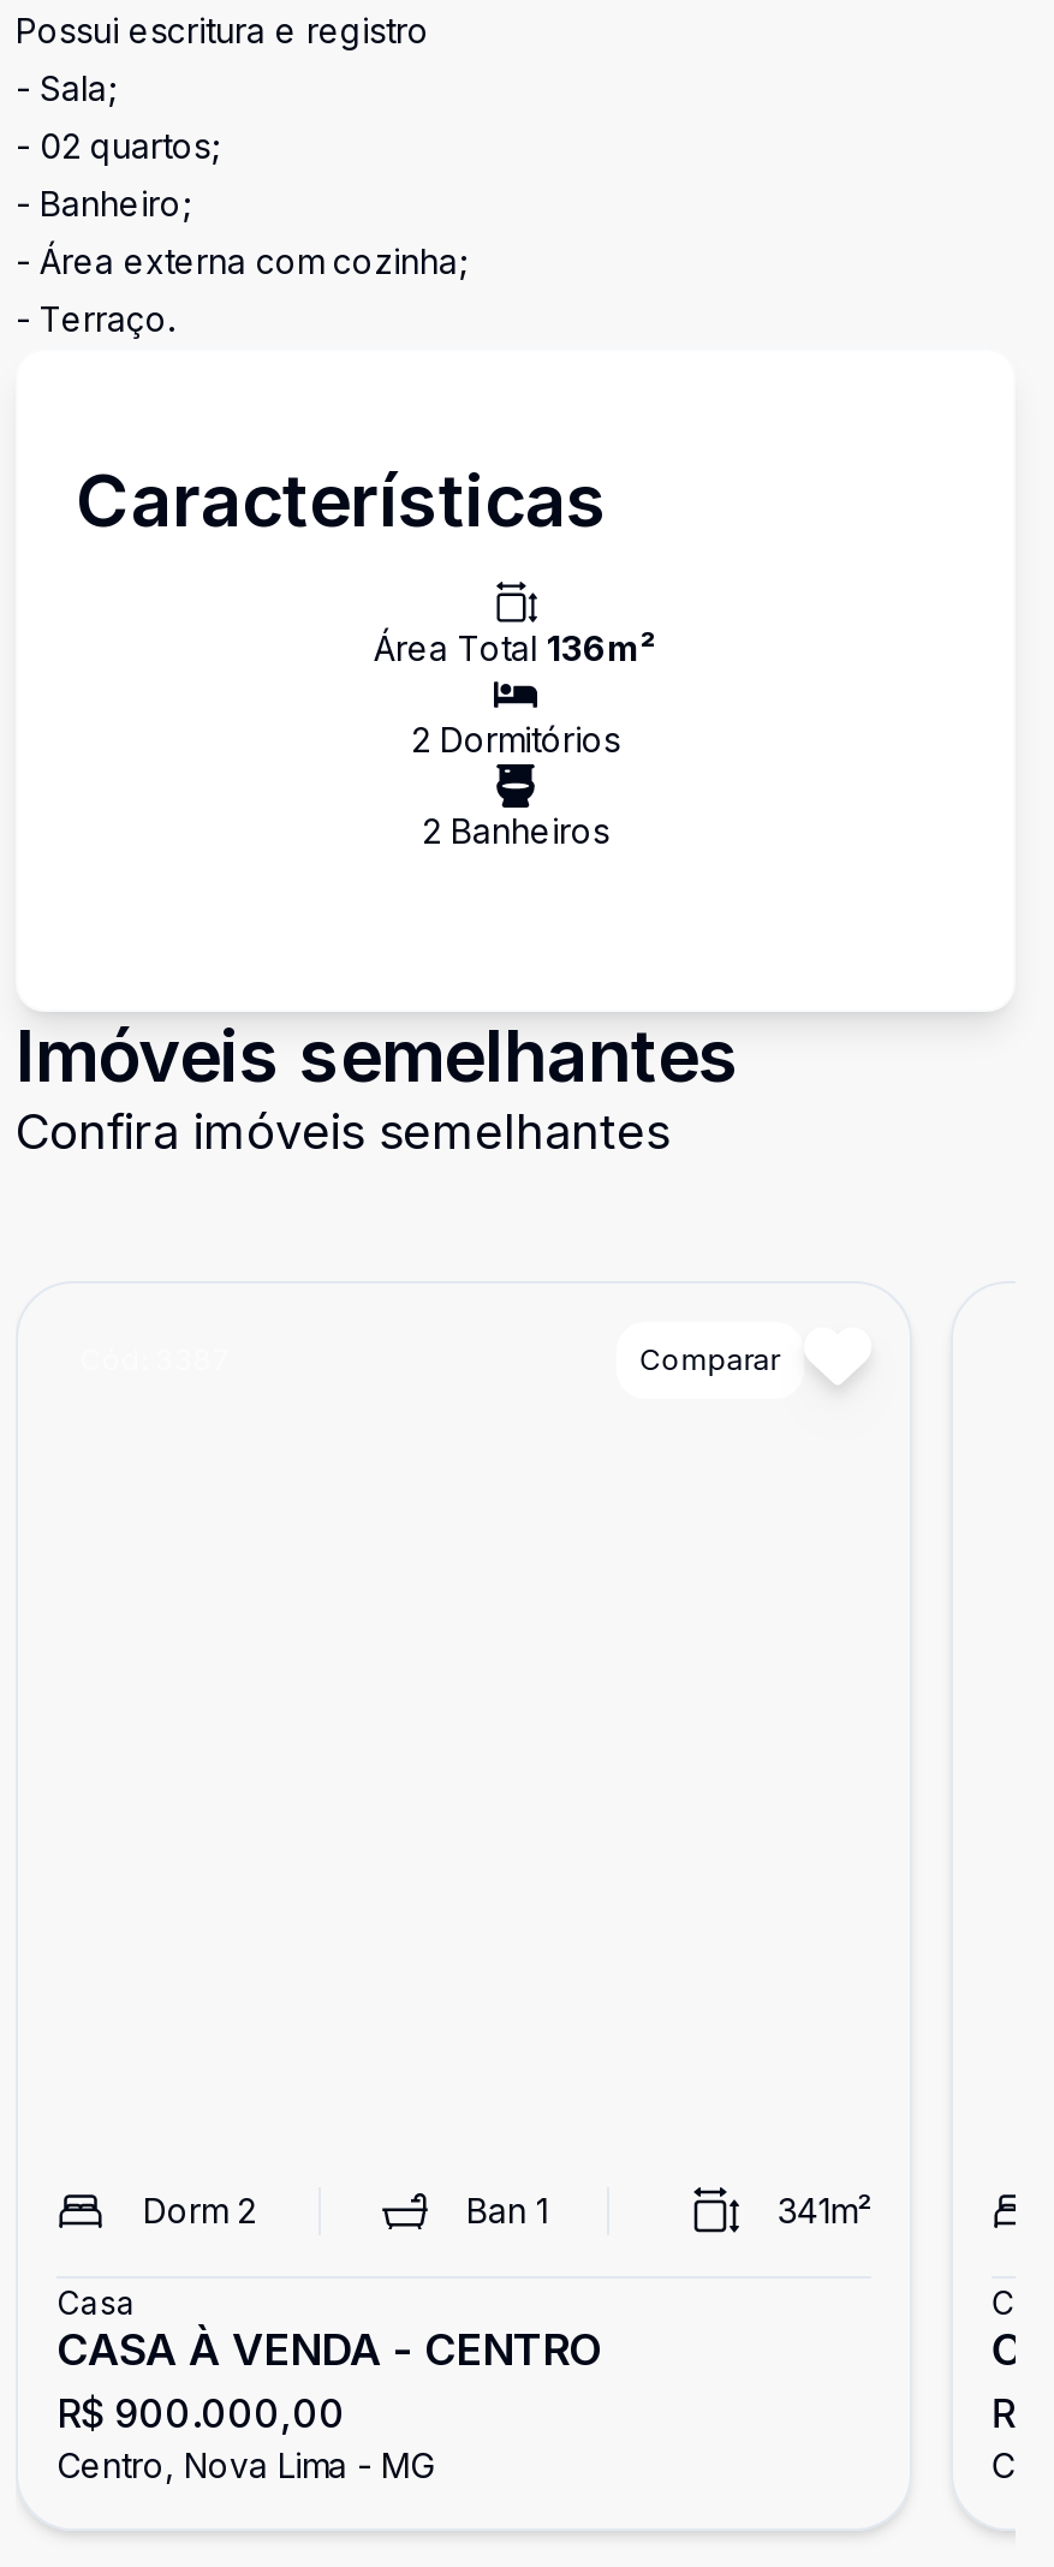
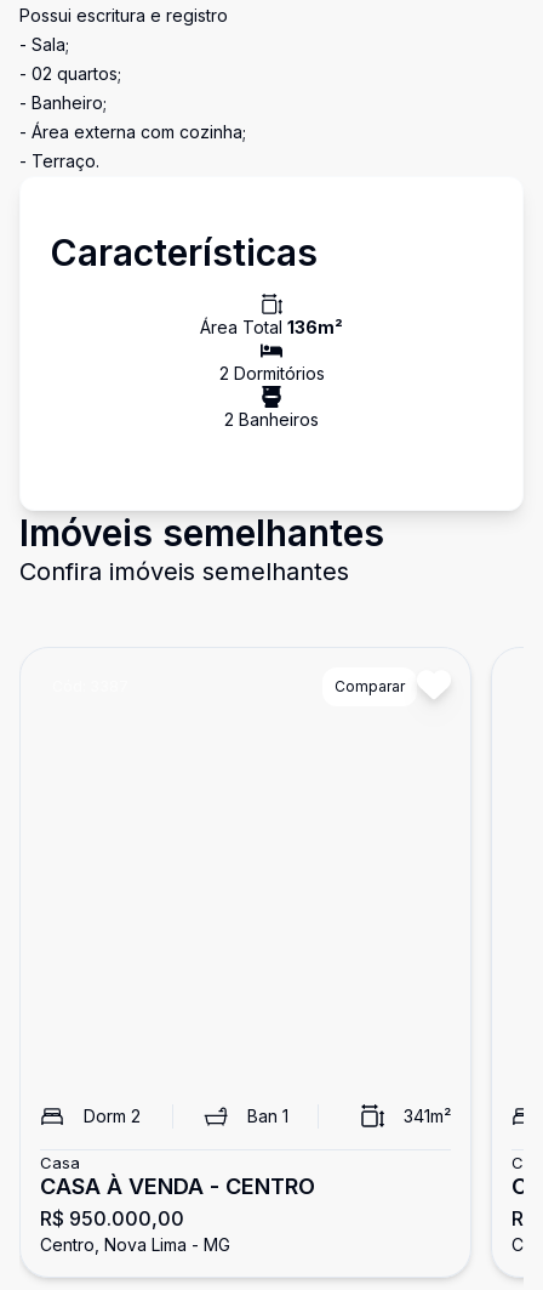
- R$ 900.000,00
+ R$ 950.000,00
